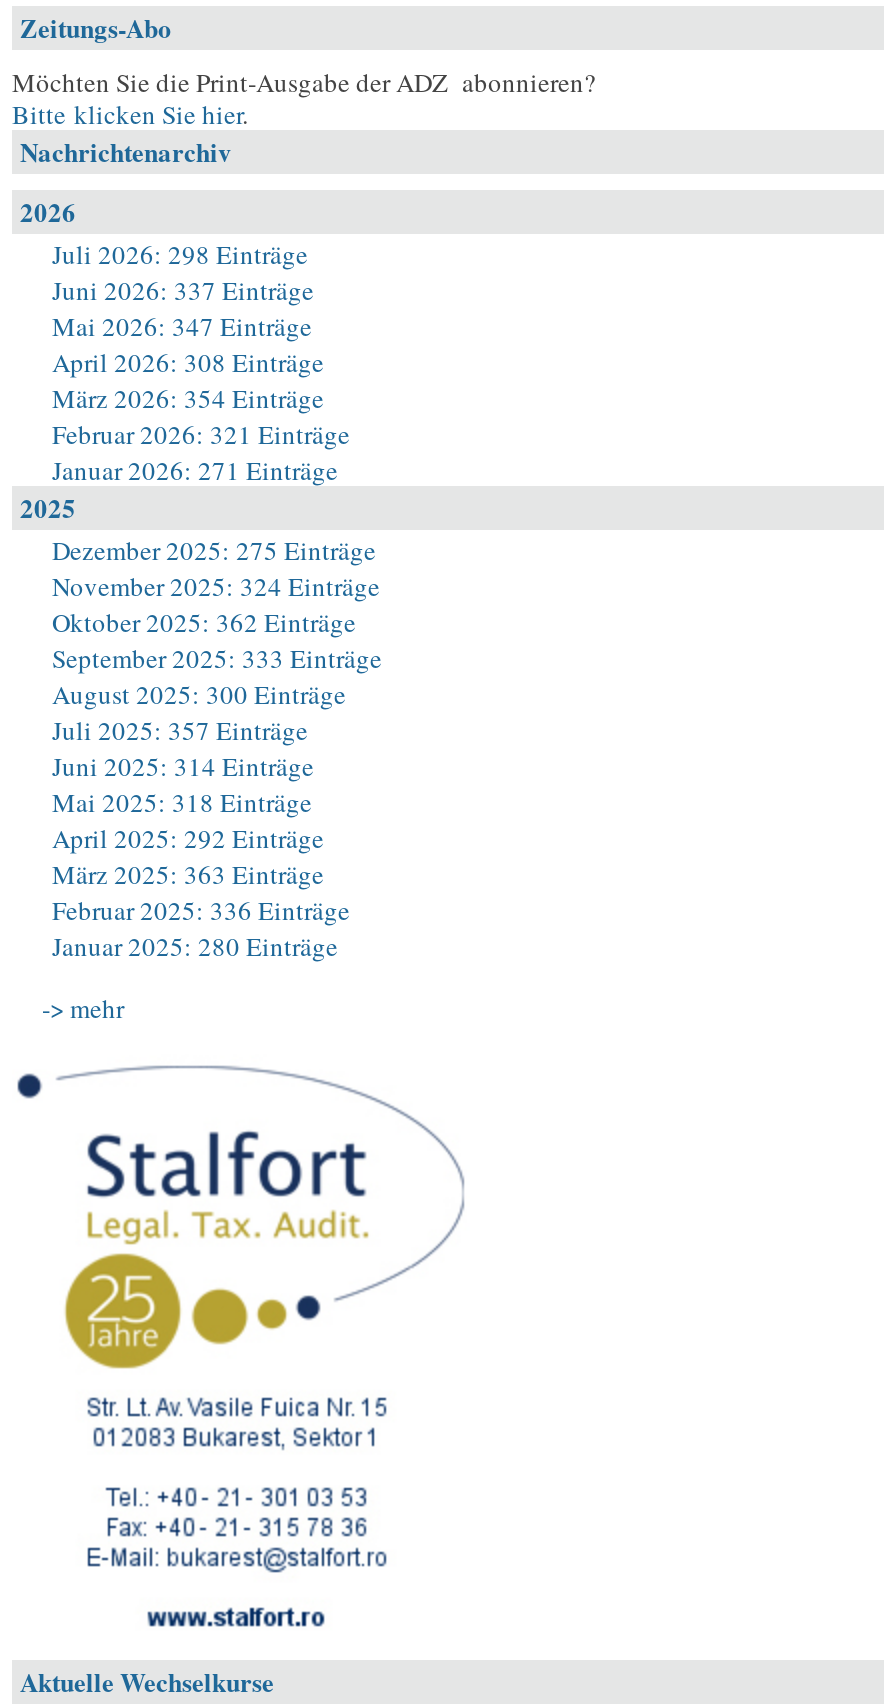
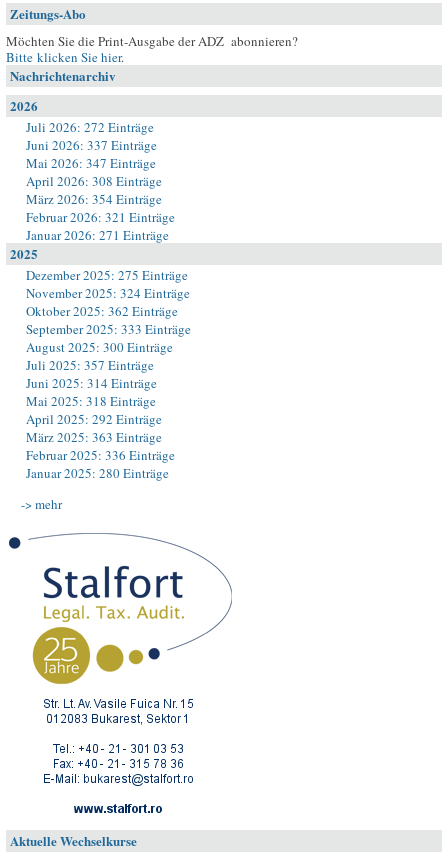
- Juli 2026: 298 Einträge
+ Juli 2026: 272 Einträge
